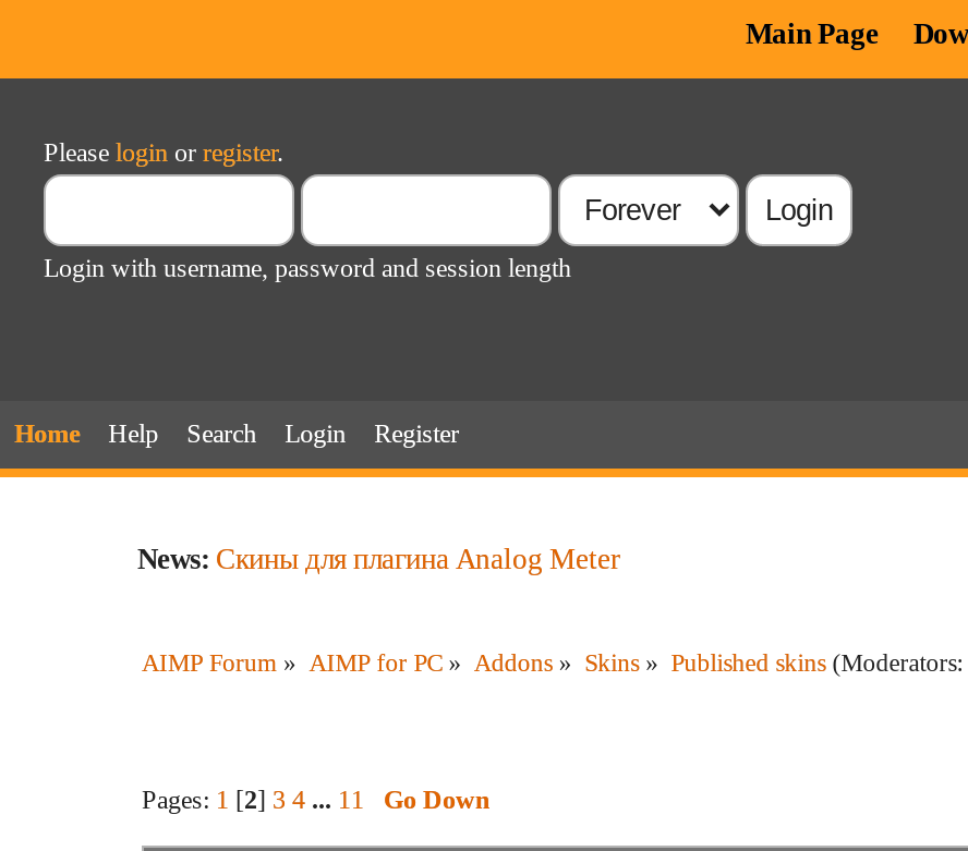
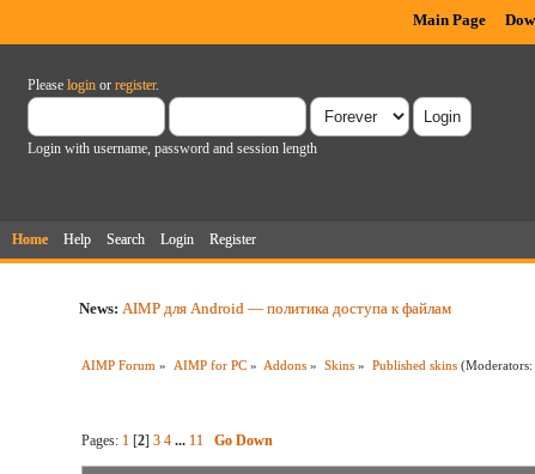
- News: Скины для плагина Analog Meter
+ News: AIMP для Android — политика доступа к файлам
